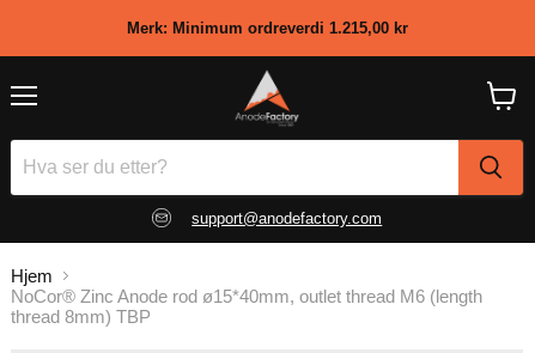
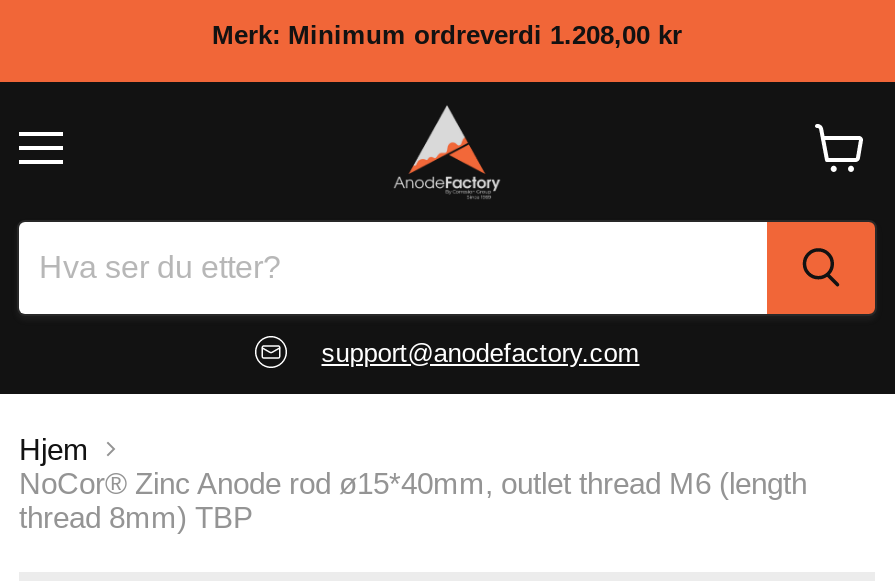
- Merk: Minimum ordreverdi 1.215,00 kr
+ Merk: Minimum ordreverdi 1.208,00 kr
